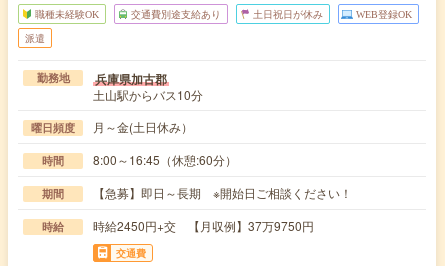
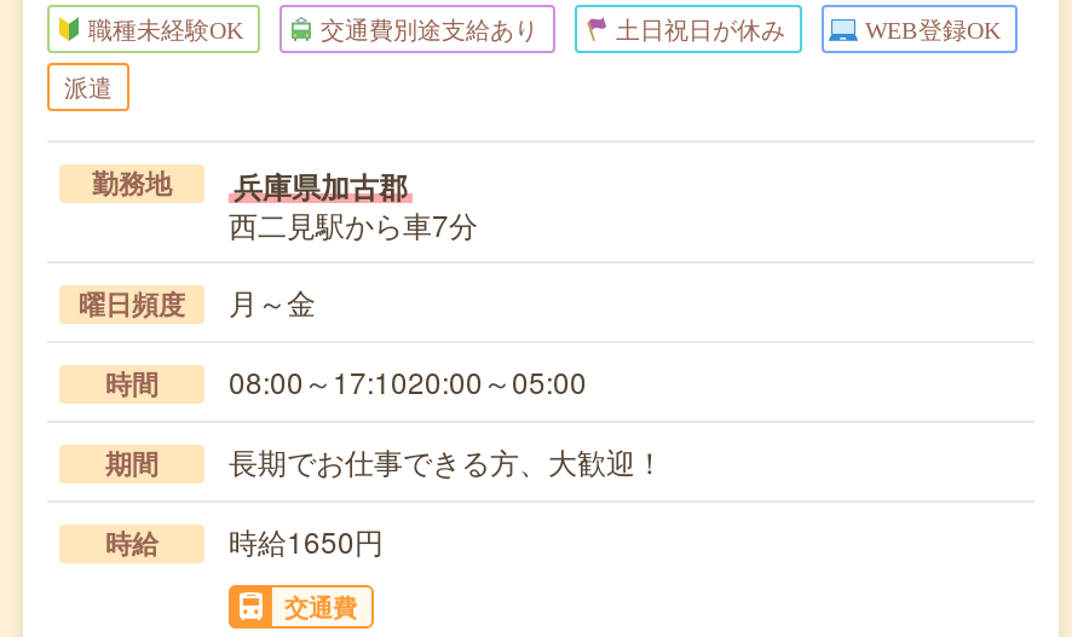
- 土山駅からバス10分
+ 西二見駅から車7分

- 月～金(土日休み）
+ 月～金

- 時間 8:00～16:45（休憩:60分）
+ 時間 08:00～17:1020:00～05:00

- 【急募】即日～長期 ※開始日ご相談ください！
+ 長期でお仕事できる方、大歓迎！

- 時給2450円+交 【月収例】37万9750円
+ 時給1650円
